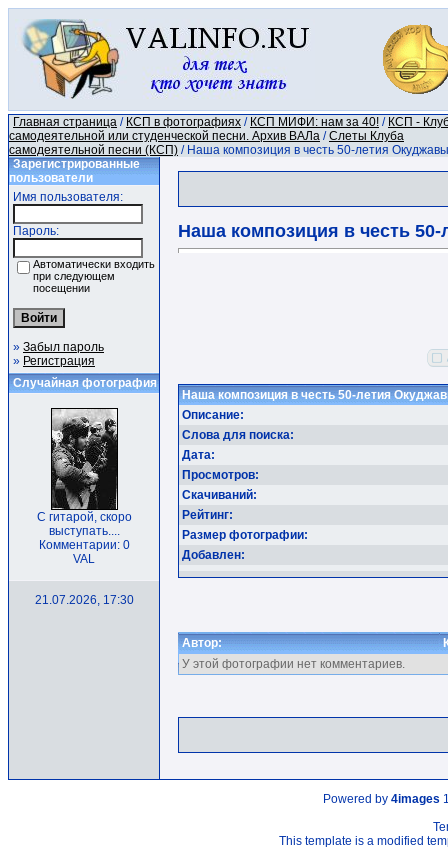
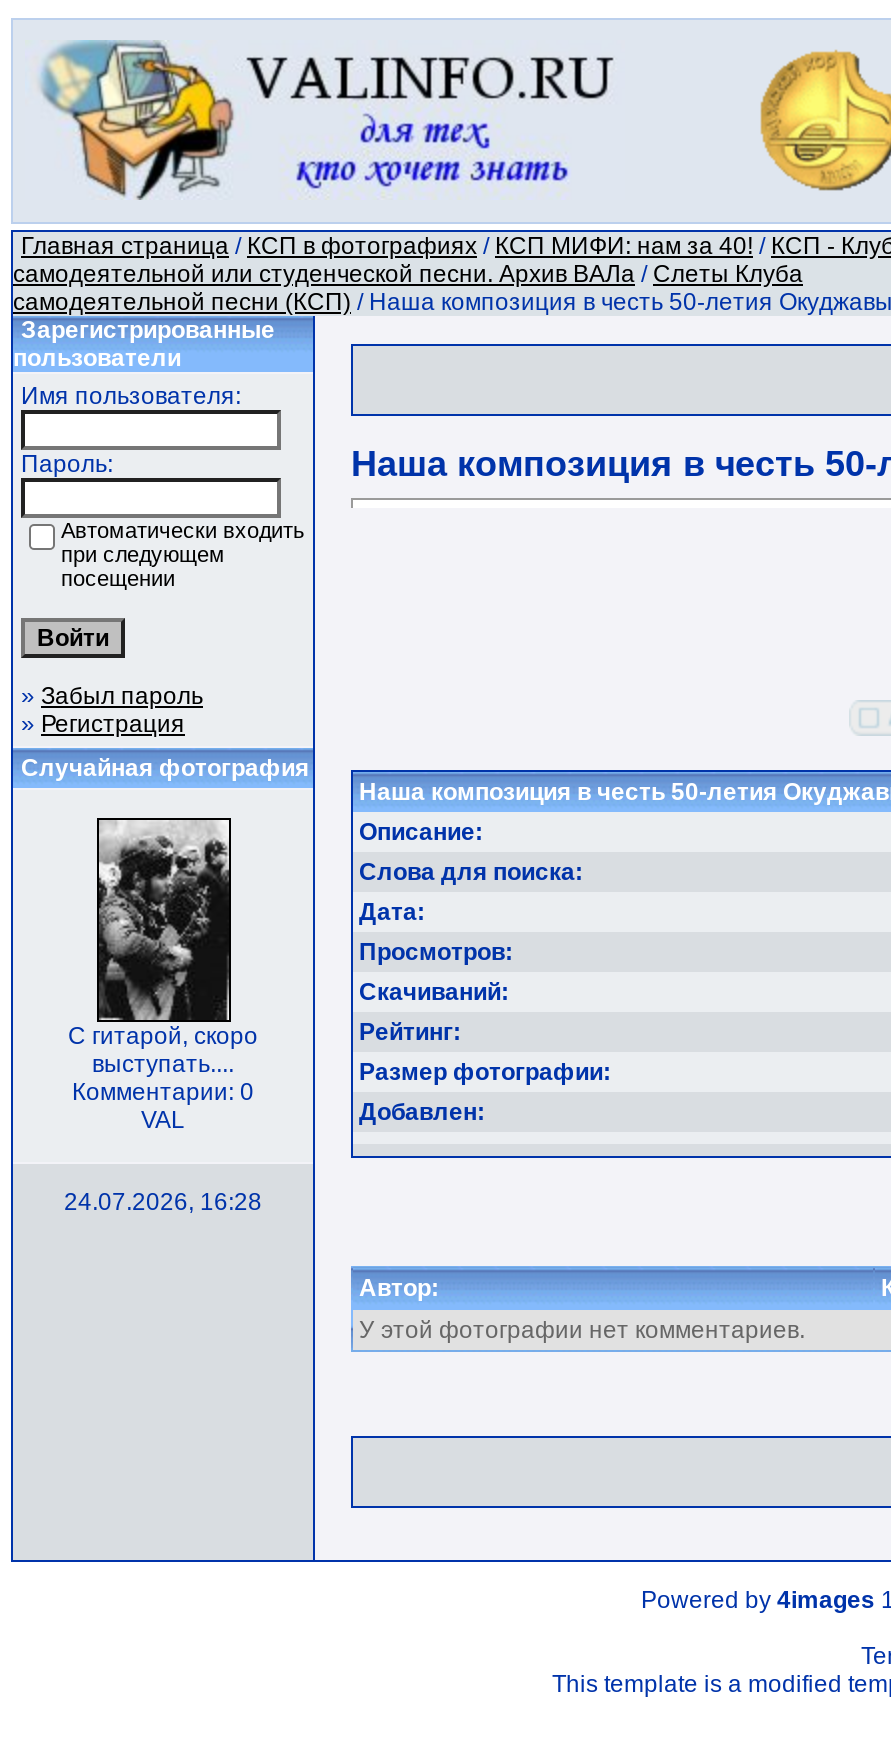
- 21.07.2026, 17:30
+ 24.07.2026, 16:28
